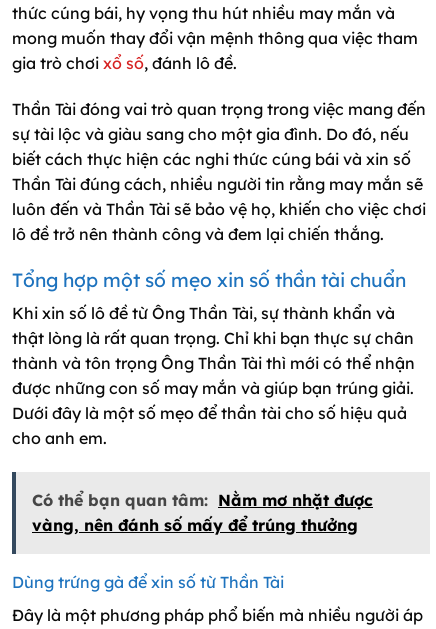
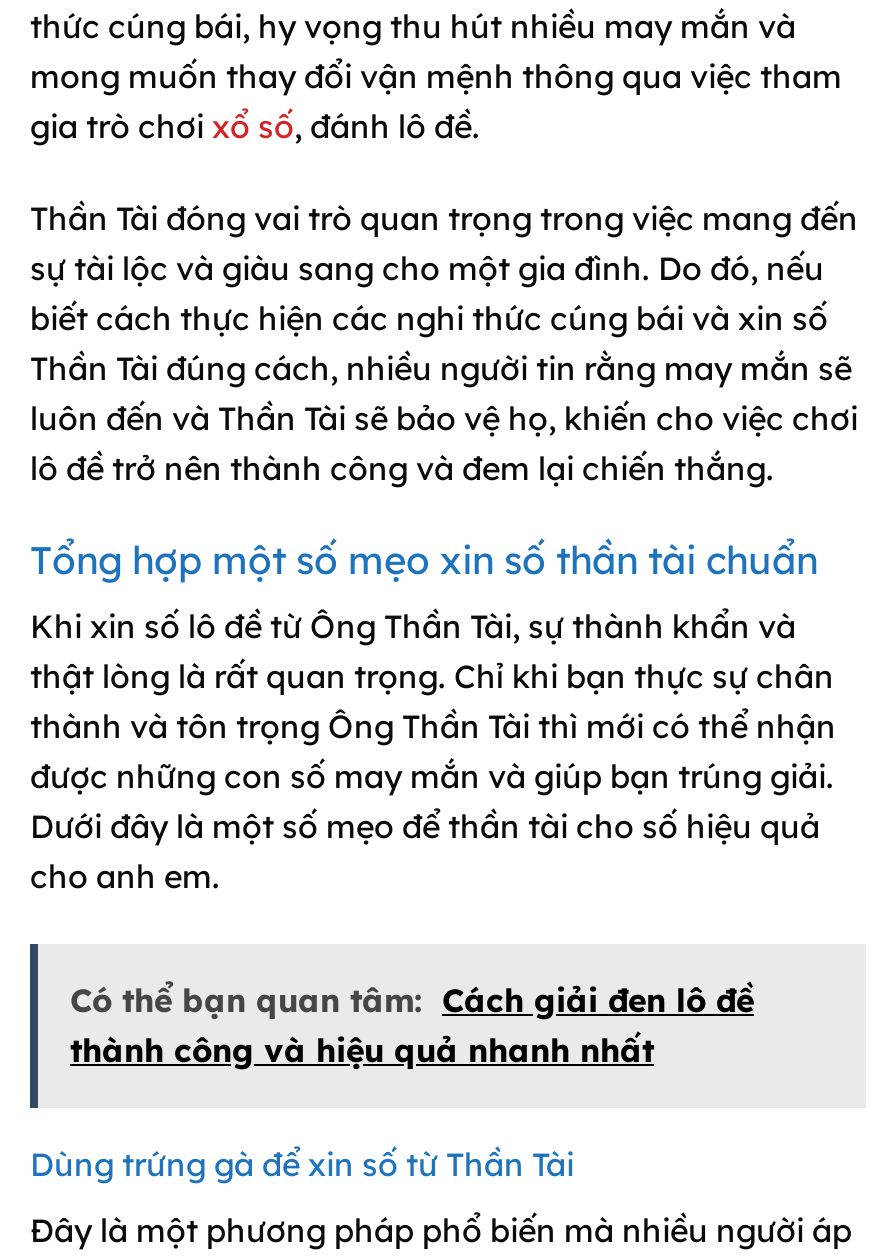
- Có thể bạn quan tâm: Nằm mơ nhặt được
- vàng, nên đánh số mấy để trúng thưởng
+ Có thể bạn quan tâm: Cách giải đen lô đề
+ thành công và hiệu quả nhanh nhất
